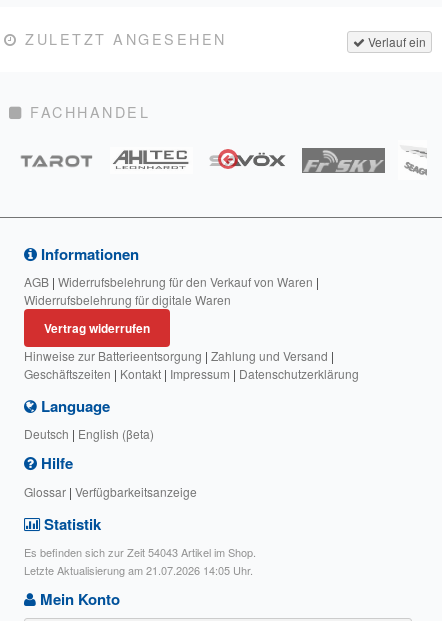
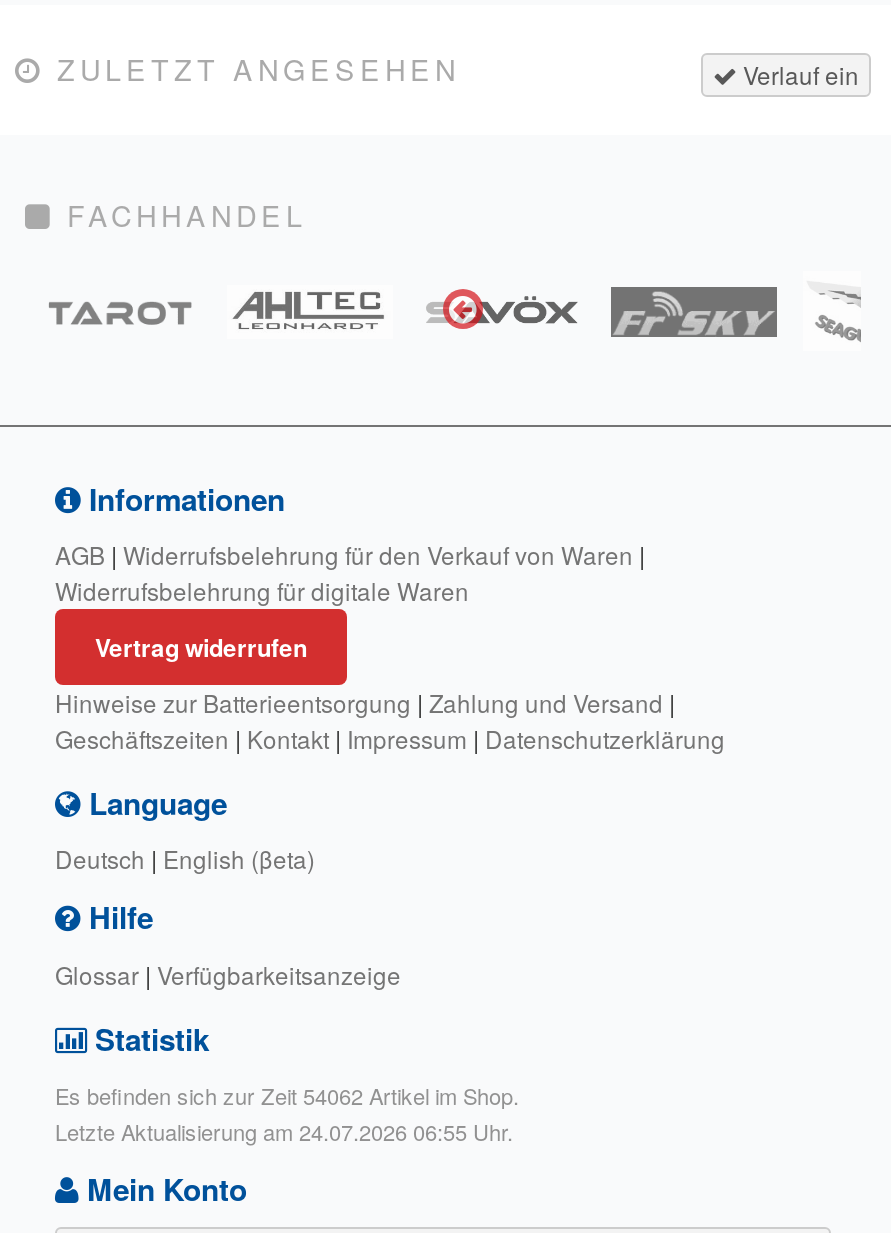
- Es befinden sich zur Zeit 54043 Artikel im Shop.
+ Es befinden sich zur Zeit 54062 Artikel im Shop.

- Letzte Aktualisierung am 21.07.2026 14:05 Uhr.
+ Letzte Aktualisierung am 24.07.2026 06:55 Uhr.
